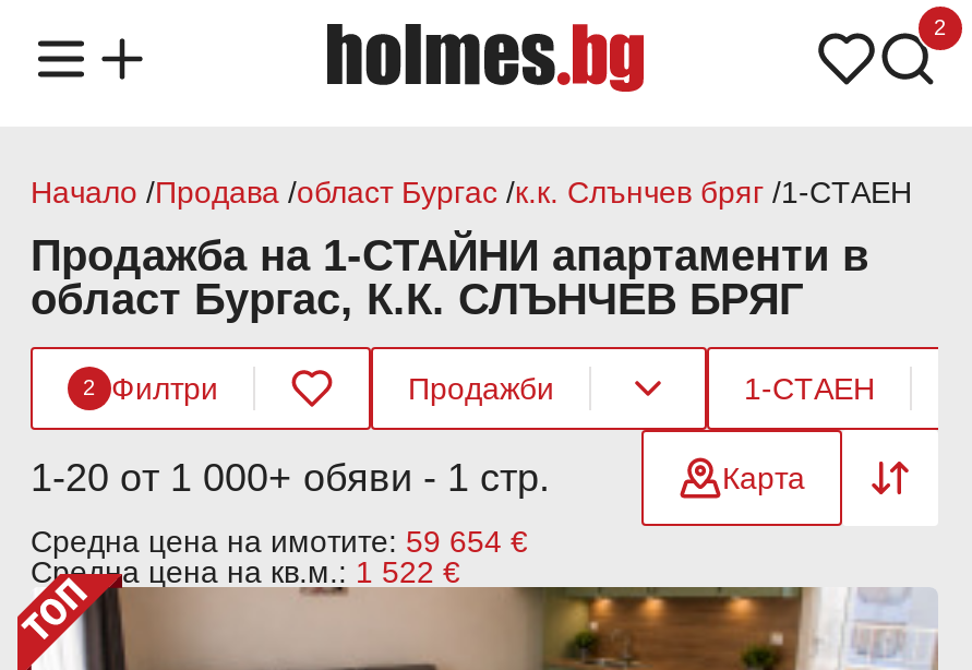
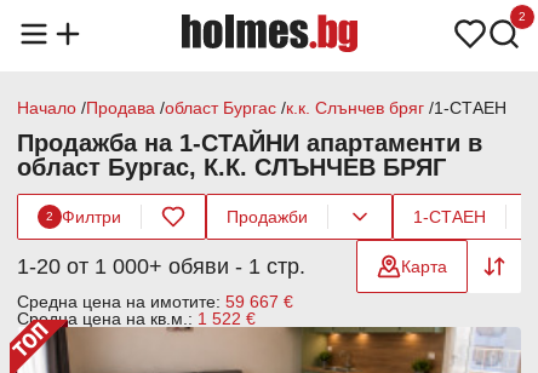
- Средна цена на имотите: 59 654 €
+ Средна цена на имотите: 59 667 €
